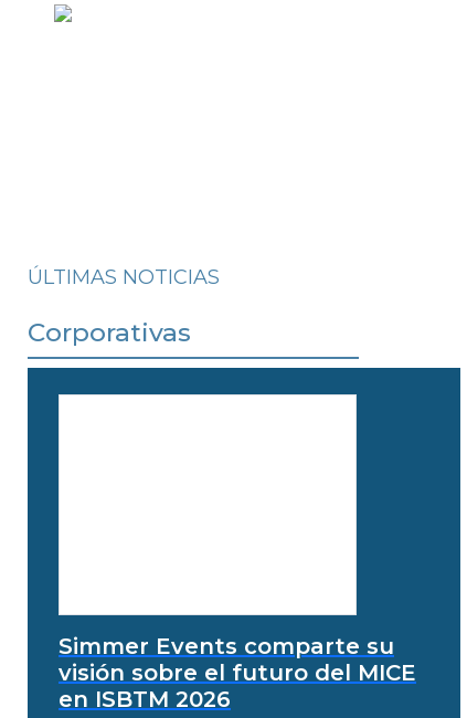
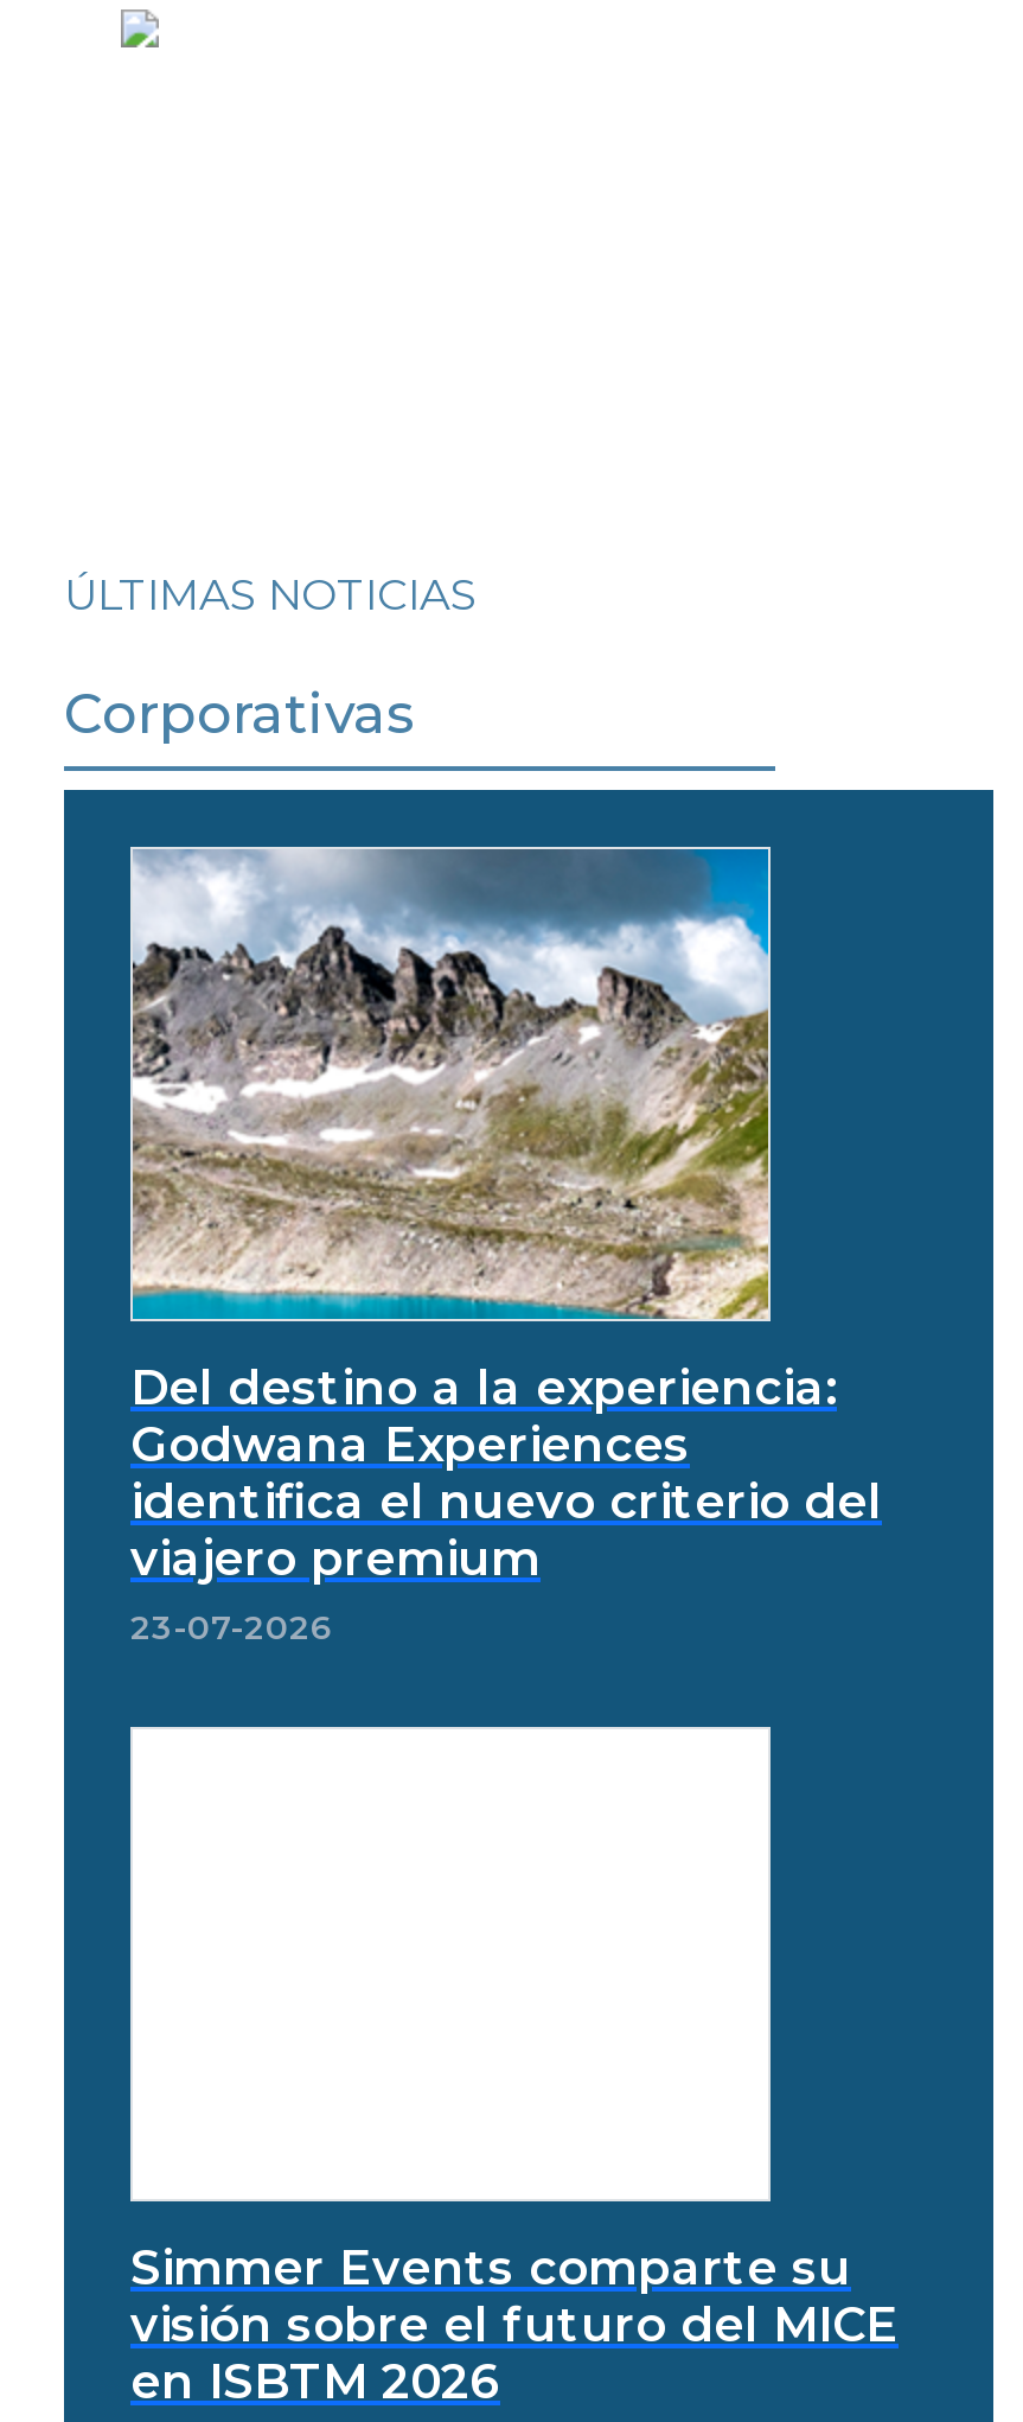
+ [image]
+ Del destino a la experiencia:
+ Godwana Experiences
+ identifica el nuevo criterio del
+ viajero premium
+ 23-07-2026
